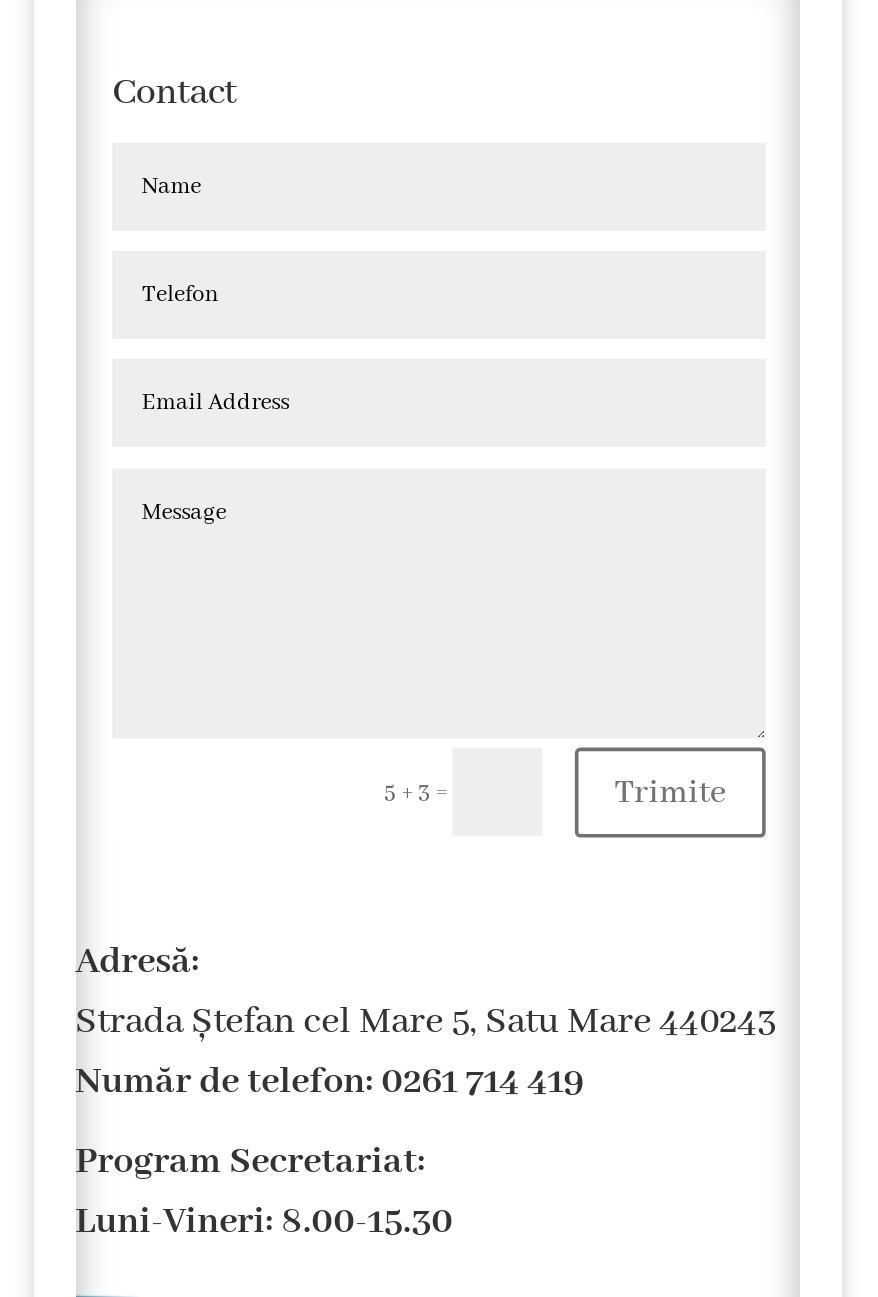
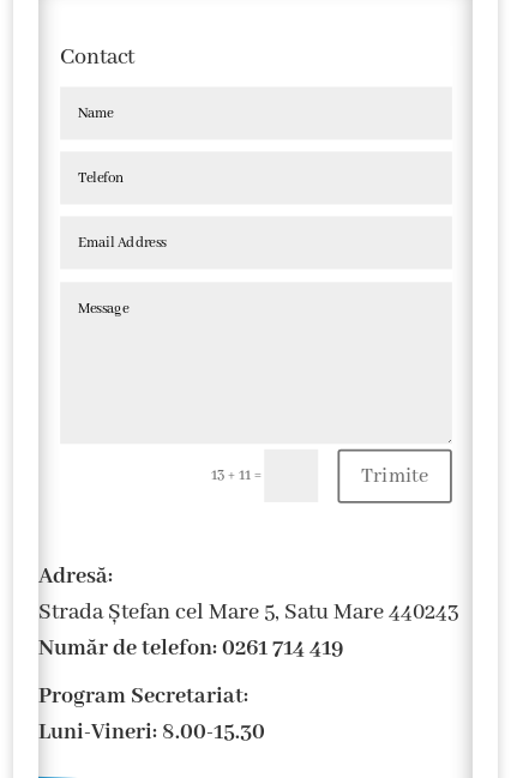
- 5 + 3 =
+ 13 + 11 =
